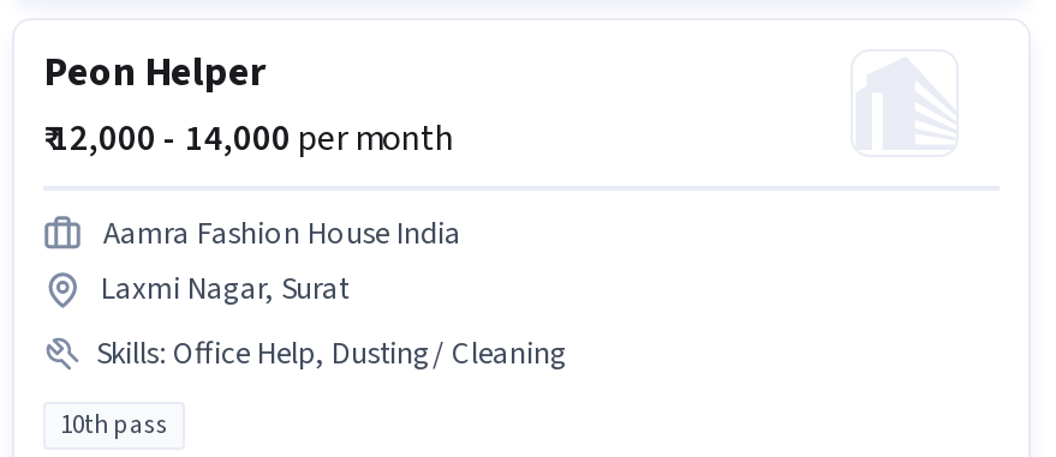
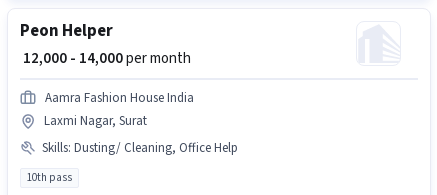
- Skills: Office Help, Dusting/ Cleaning
+ Skills: Dusting/ Cleaning, Office Help
